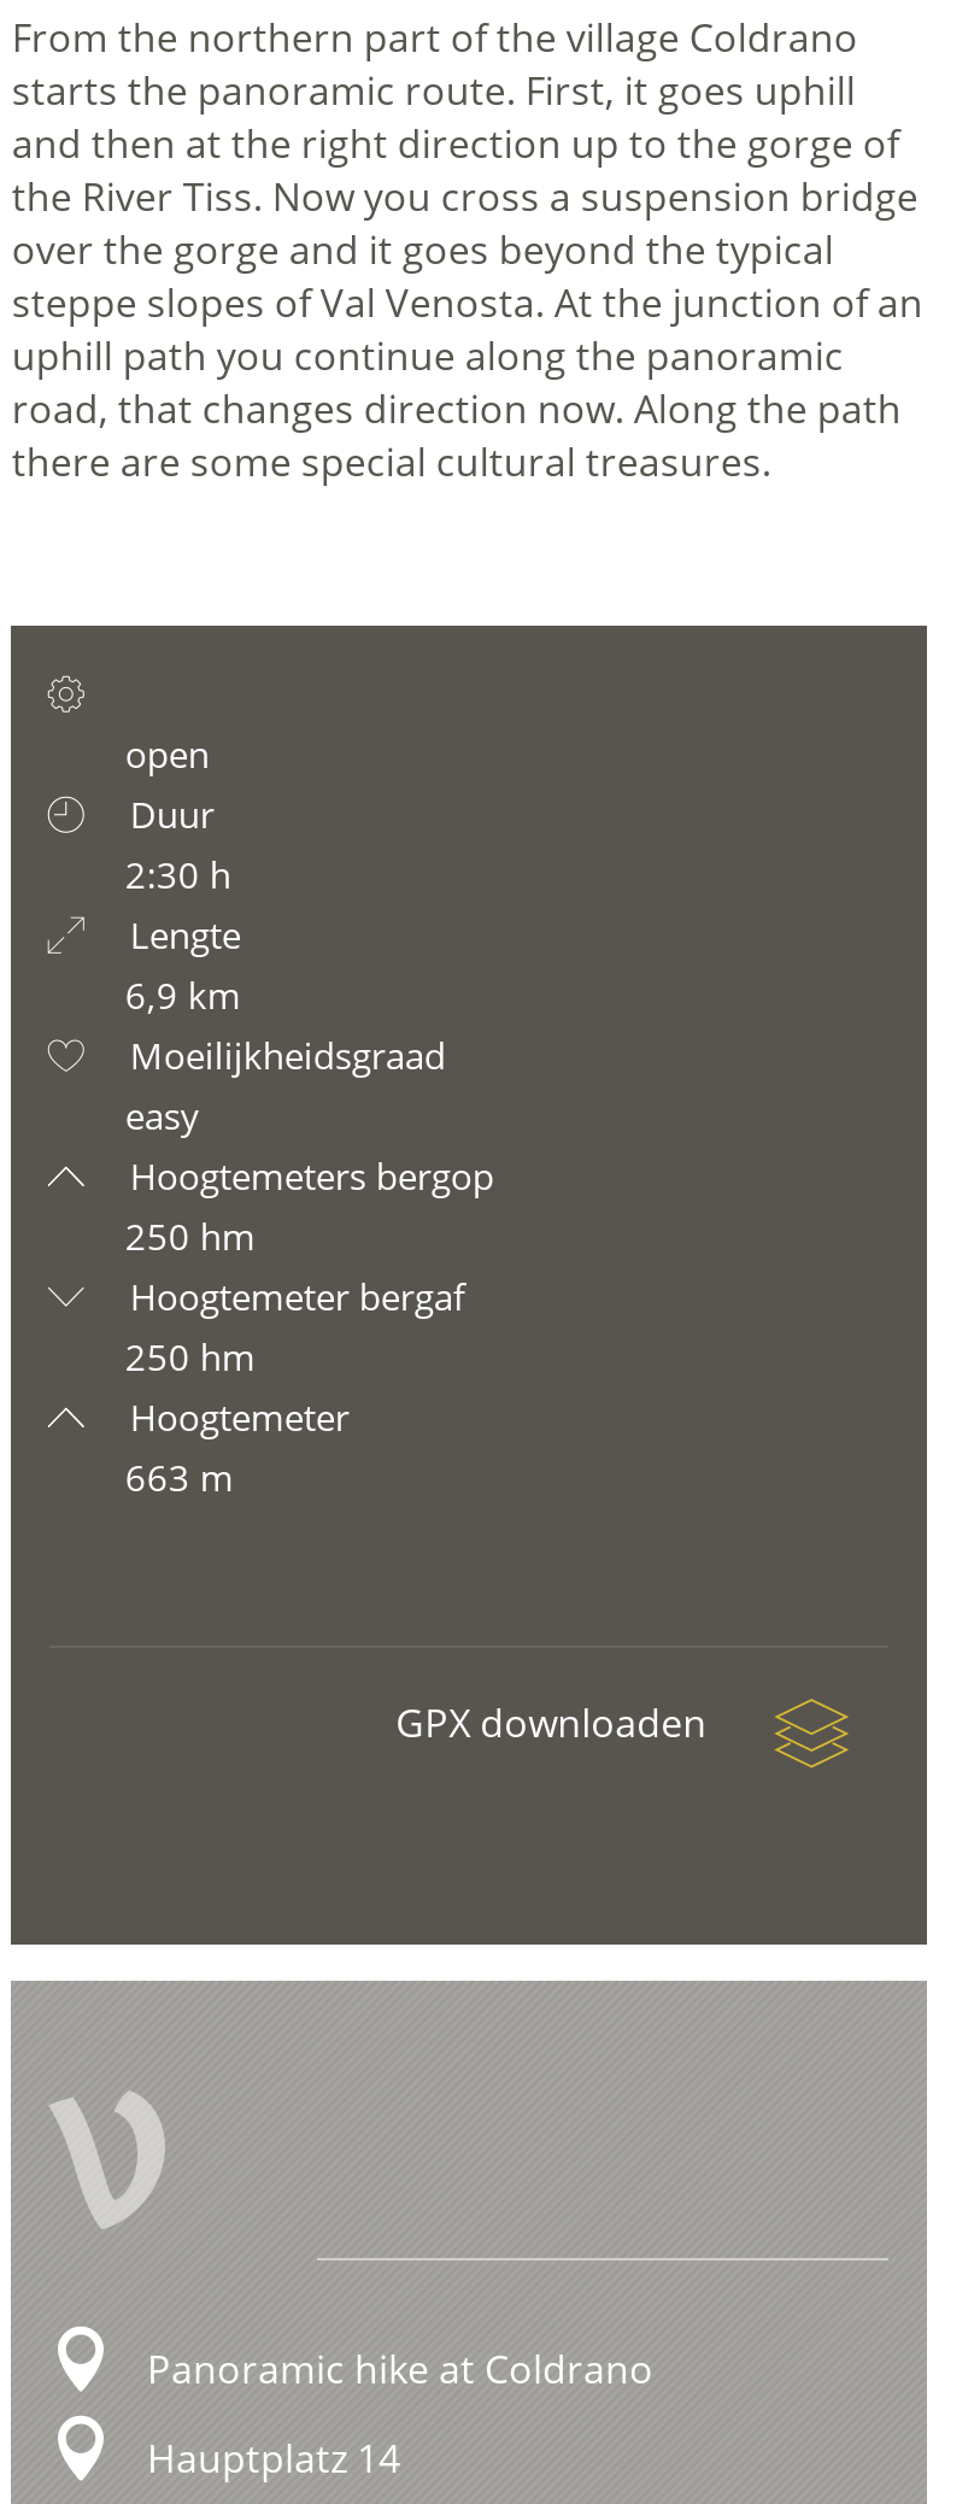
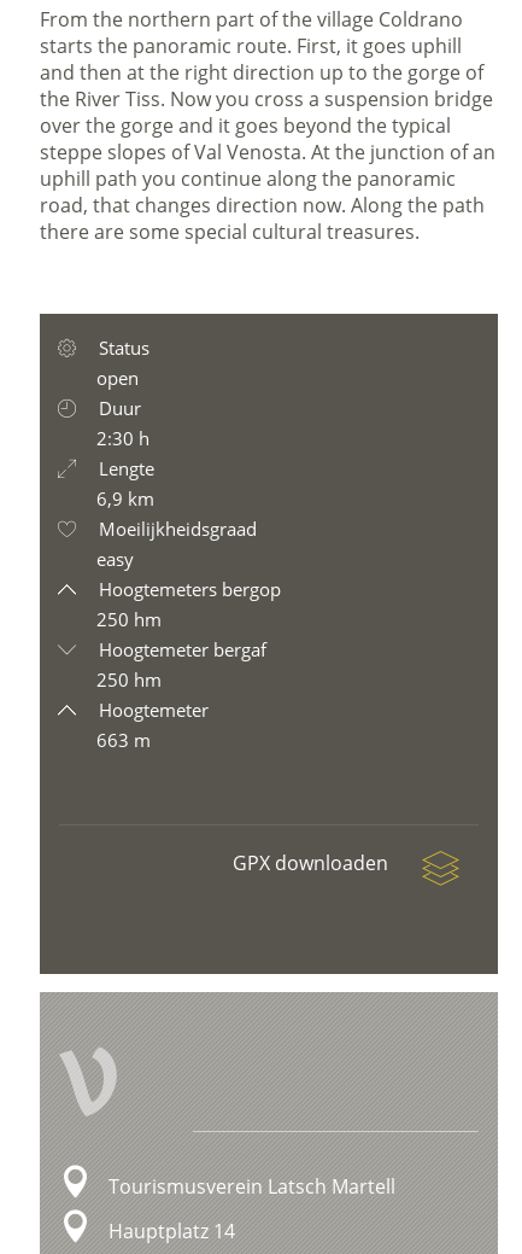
+ Status

- Panoramic hike at Coldrano
+ Tourismusverein Latsch Martell
